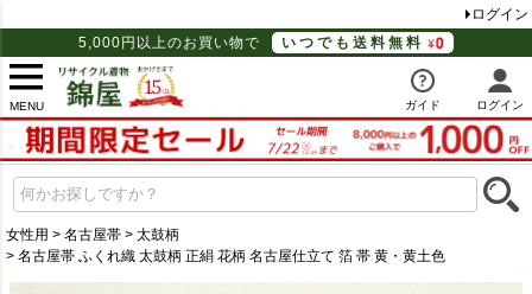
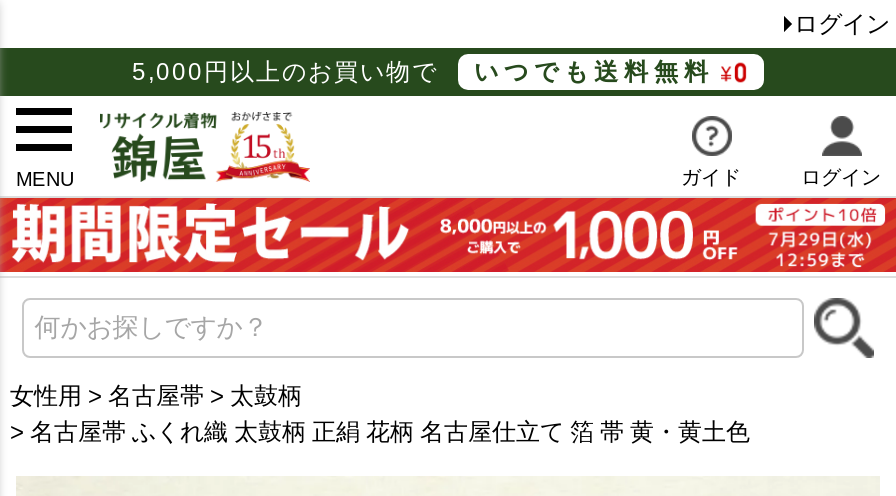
- [image]
+ [image]
